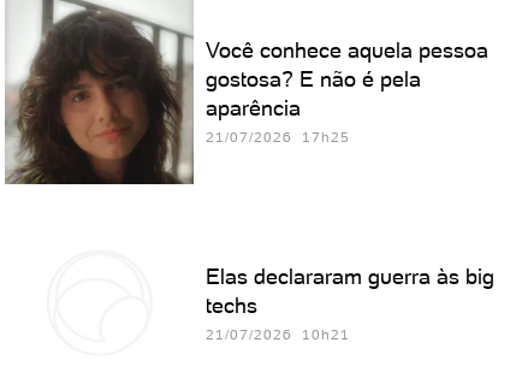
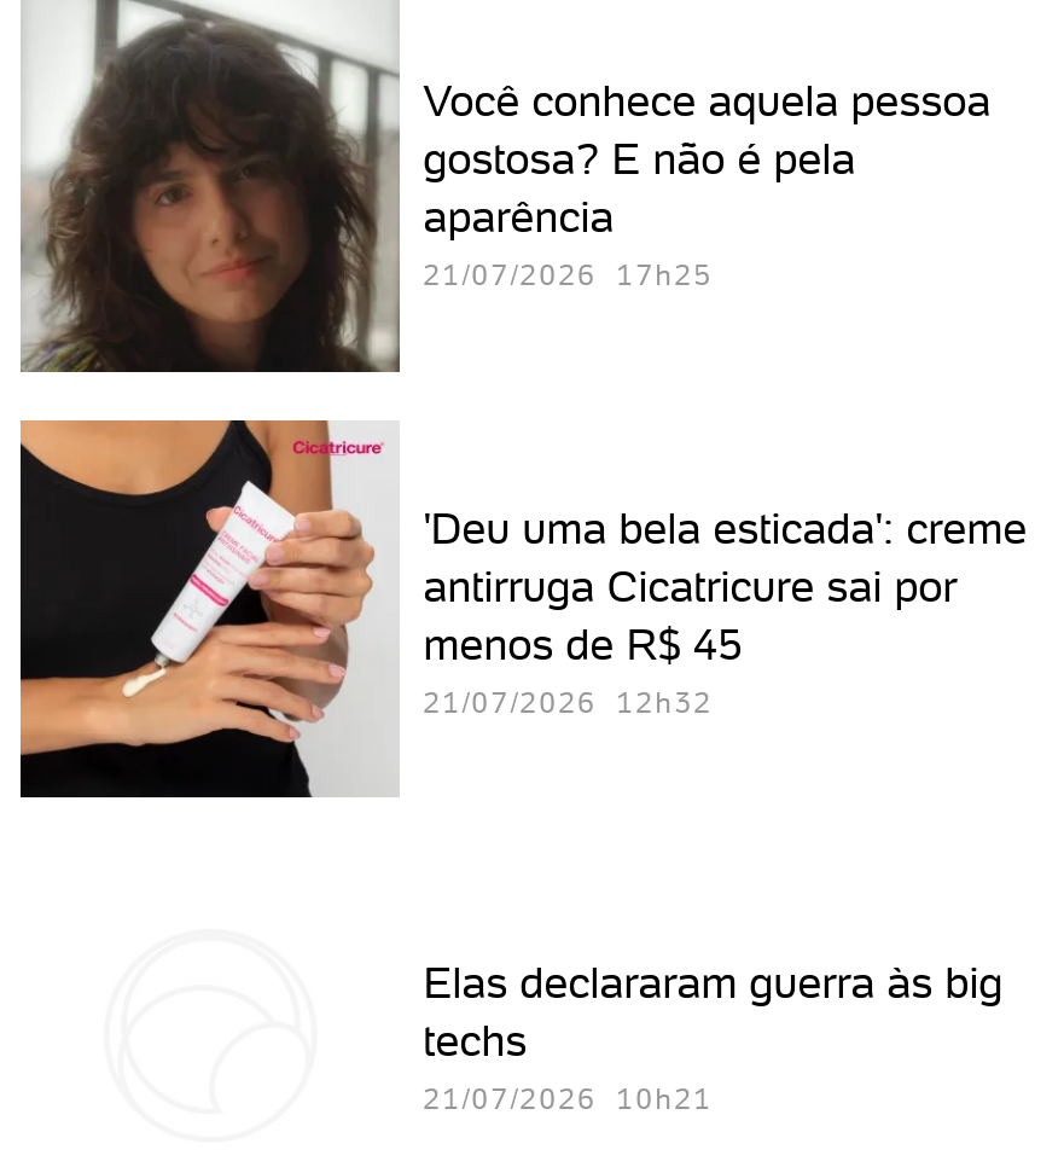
+ [image]
+ 'Deu uma bela esticada': creme
+ antirruga Cicatricure sai por
+ menos de R$ 45
+ 21/07/2026 12h32
